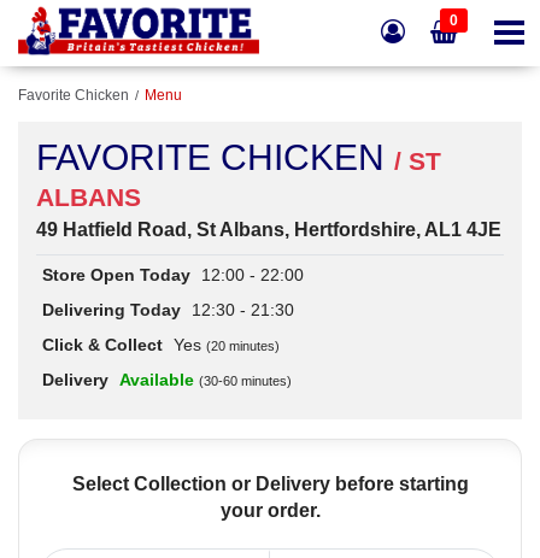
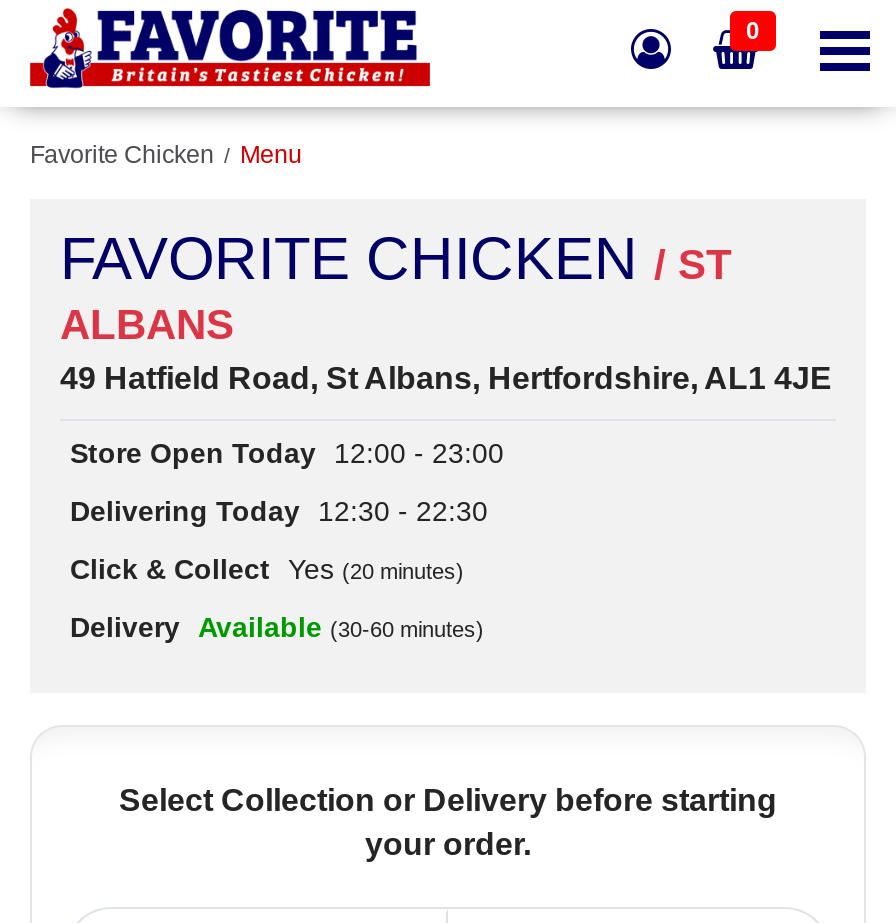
- Store Open Today 12:00 - 22:00
+ Store Open Today 12:00 - 23:00

- Delivering Today 12:30 - 21:30
+ Delivering Today 12:30 - 22:30
